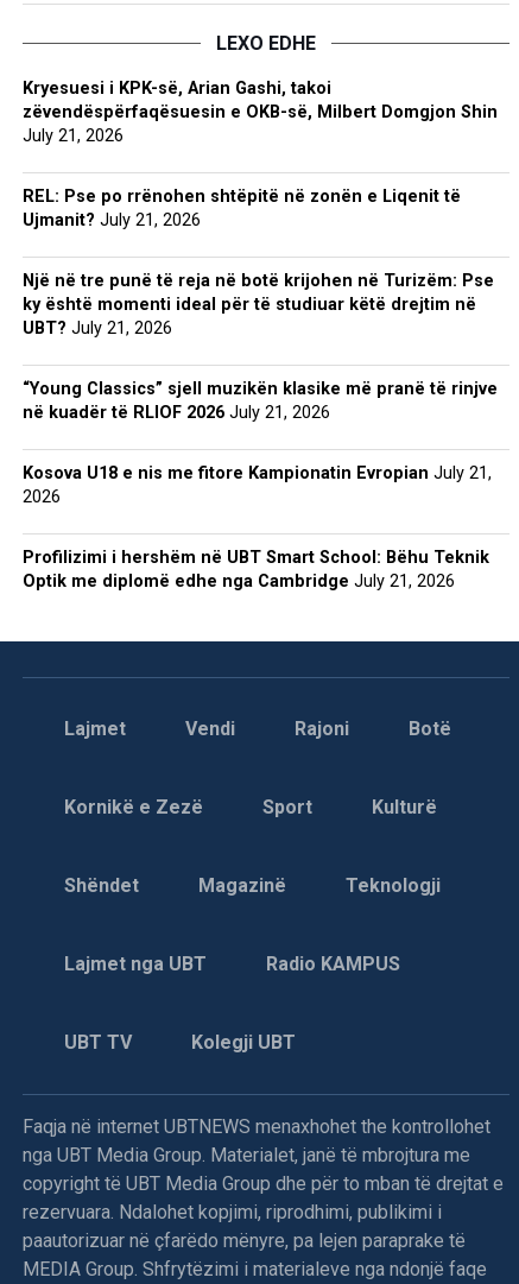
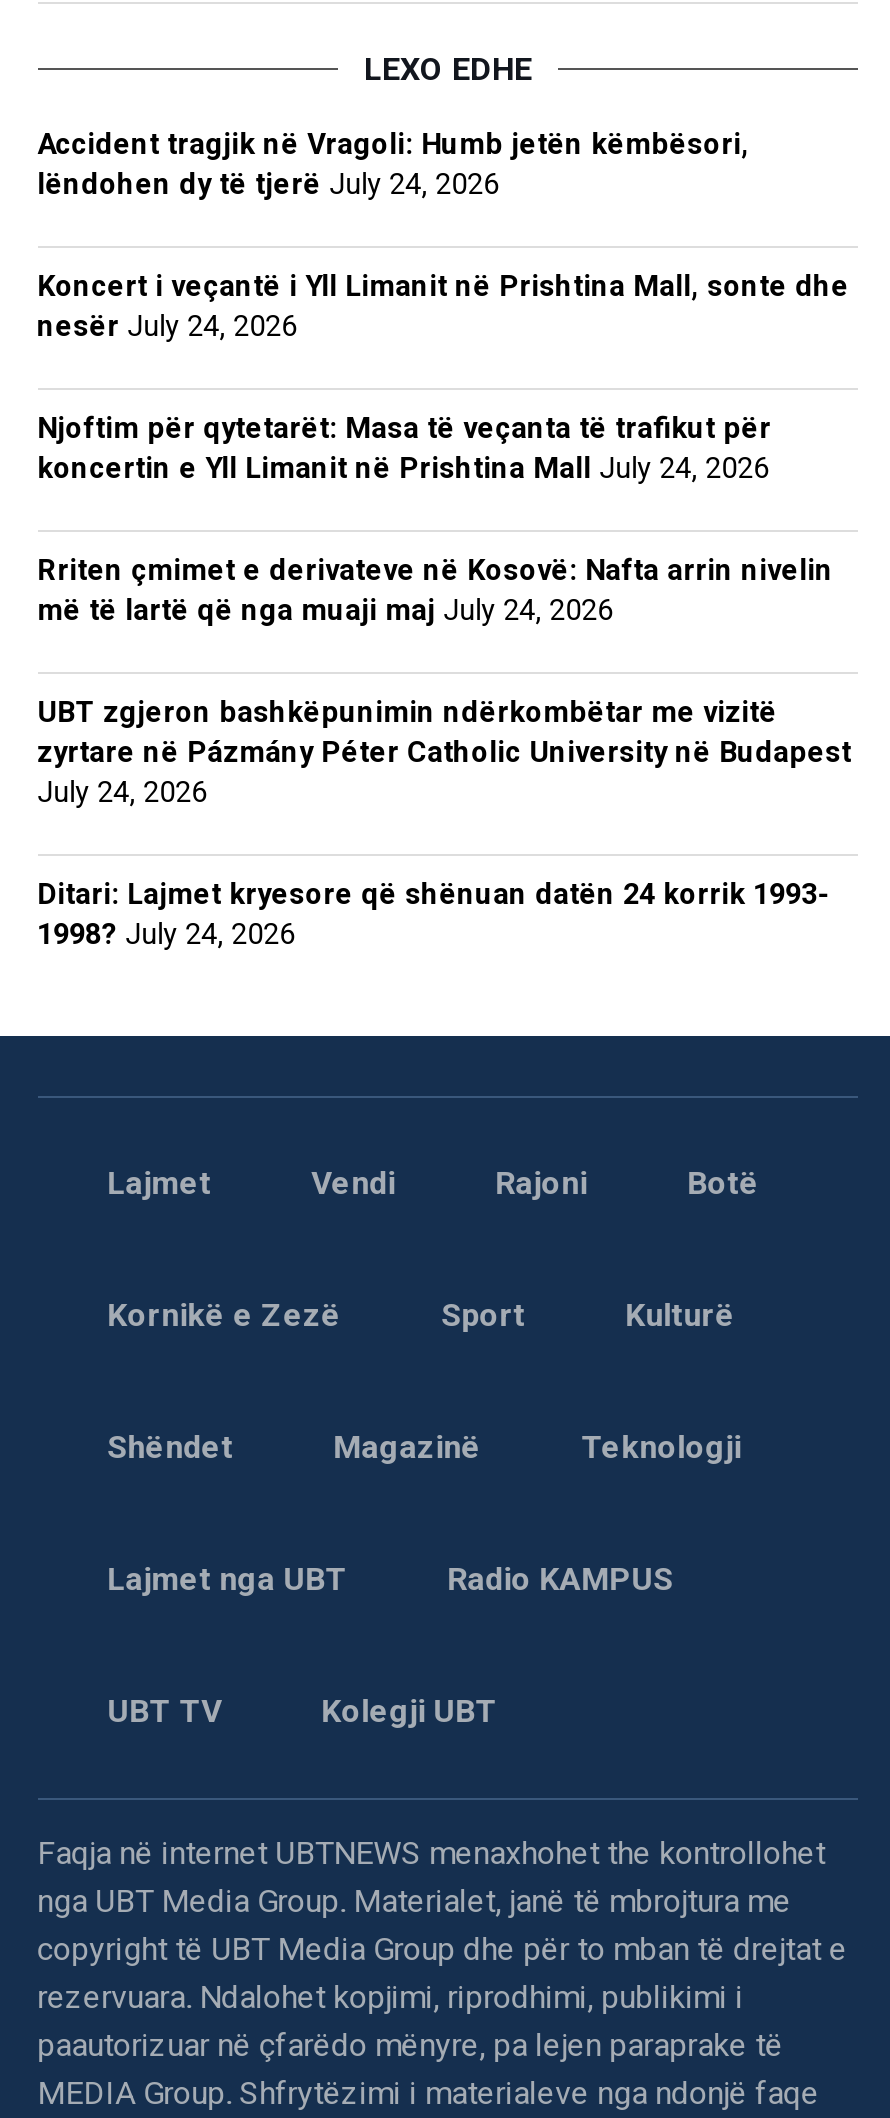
- Kryesuesi i KPK-së, Arian Gashi, takoi
- zëvendëspërfaqësuesin e OKB-së, Milbert Domgjon Shin
- July 21, 2026
+ Accident tragjik në Vragoli: Humb jetën këmbësori,
+ lëndohen dy të tjerë July 24, 2026

- REL: Pse po rrënohen shtëpitë në zonën e Liqenit të
- Ujmanit? July 21, 2026
+ Koncert i veçantë i Yll Limanit në Prishtina Mall, sonte dhe
+ nesër July 24, 2026

- Një në tre punë të reja në botë krijohen në Turizëm: Pse
- ky është momenti ideal për të studiuar këtë drejtim në
- UBT? July 21, 2026
+ Njoftim për qytetarët: Masa të veçanta të trafikut për
+ koncertin e Yll Limanit në Prishtina Mall July 24, 2026

- “Young Classics” sjell muzikën klasike më pranë të rinjve
- në kuadër të RLIOF 2026 July 21, 2026
+ Rriten çmimet e derivateve në Kosovë: Nafta arrin nivelin
+ më të lartë që nga muaji maj July 24, 2026

- Kosova U18 e nis me fitore Kampionatin Evropian July 21,
- 2026
+ UBT zgjeron bashkëpunimin ndërkombëtar me vizitë
+ zyrtare në Pázmány Péter Catholic University në Budapest
+ July 24, 2026

- Profilizimi i hershëm në UBT Smart School: Bëhu Teknik
- Optik me diplomë edhe nga Cambridge July 21, 2026
+ Ditari: Lajmet kryesore që shënuan datën 24 korrik 1993-
+ 1998? July 24, 2026
